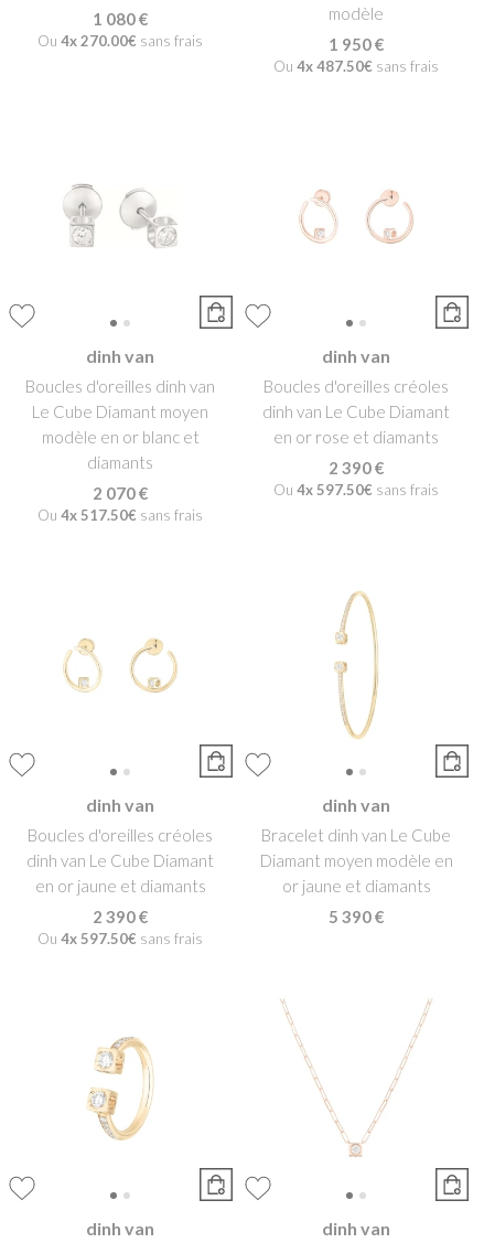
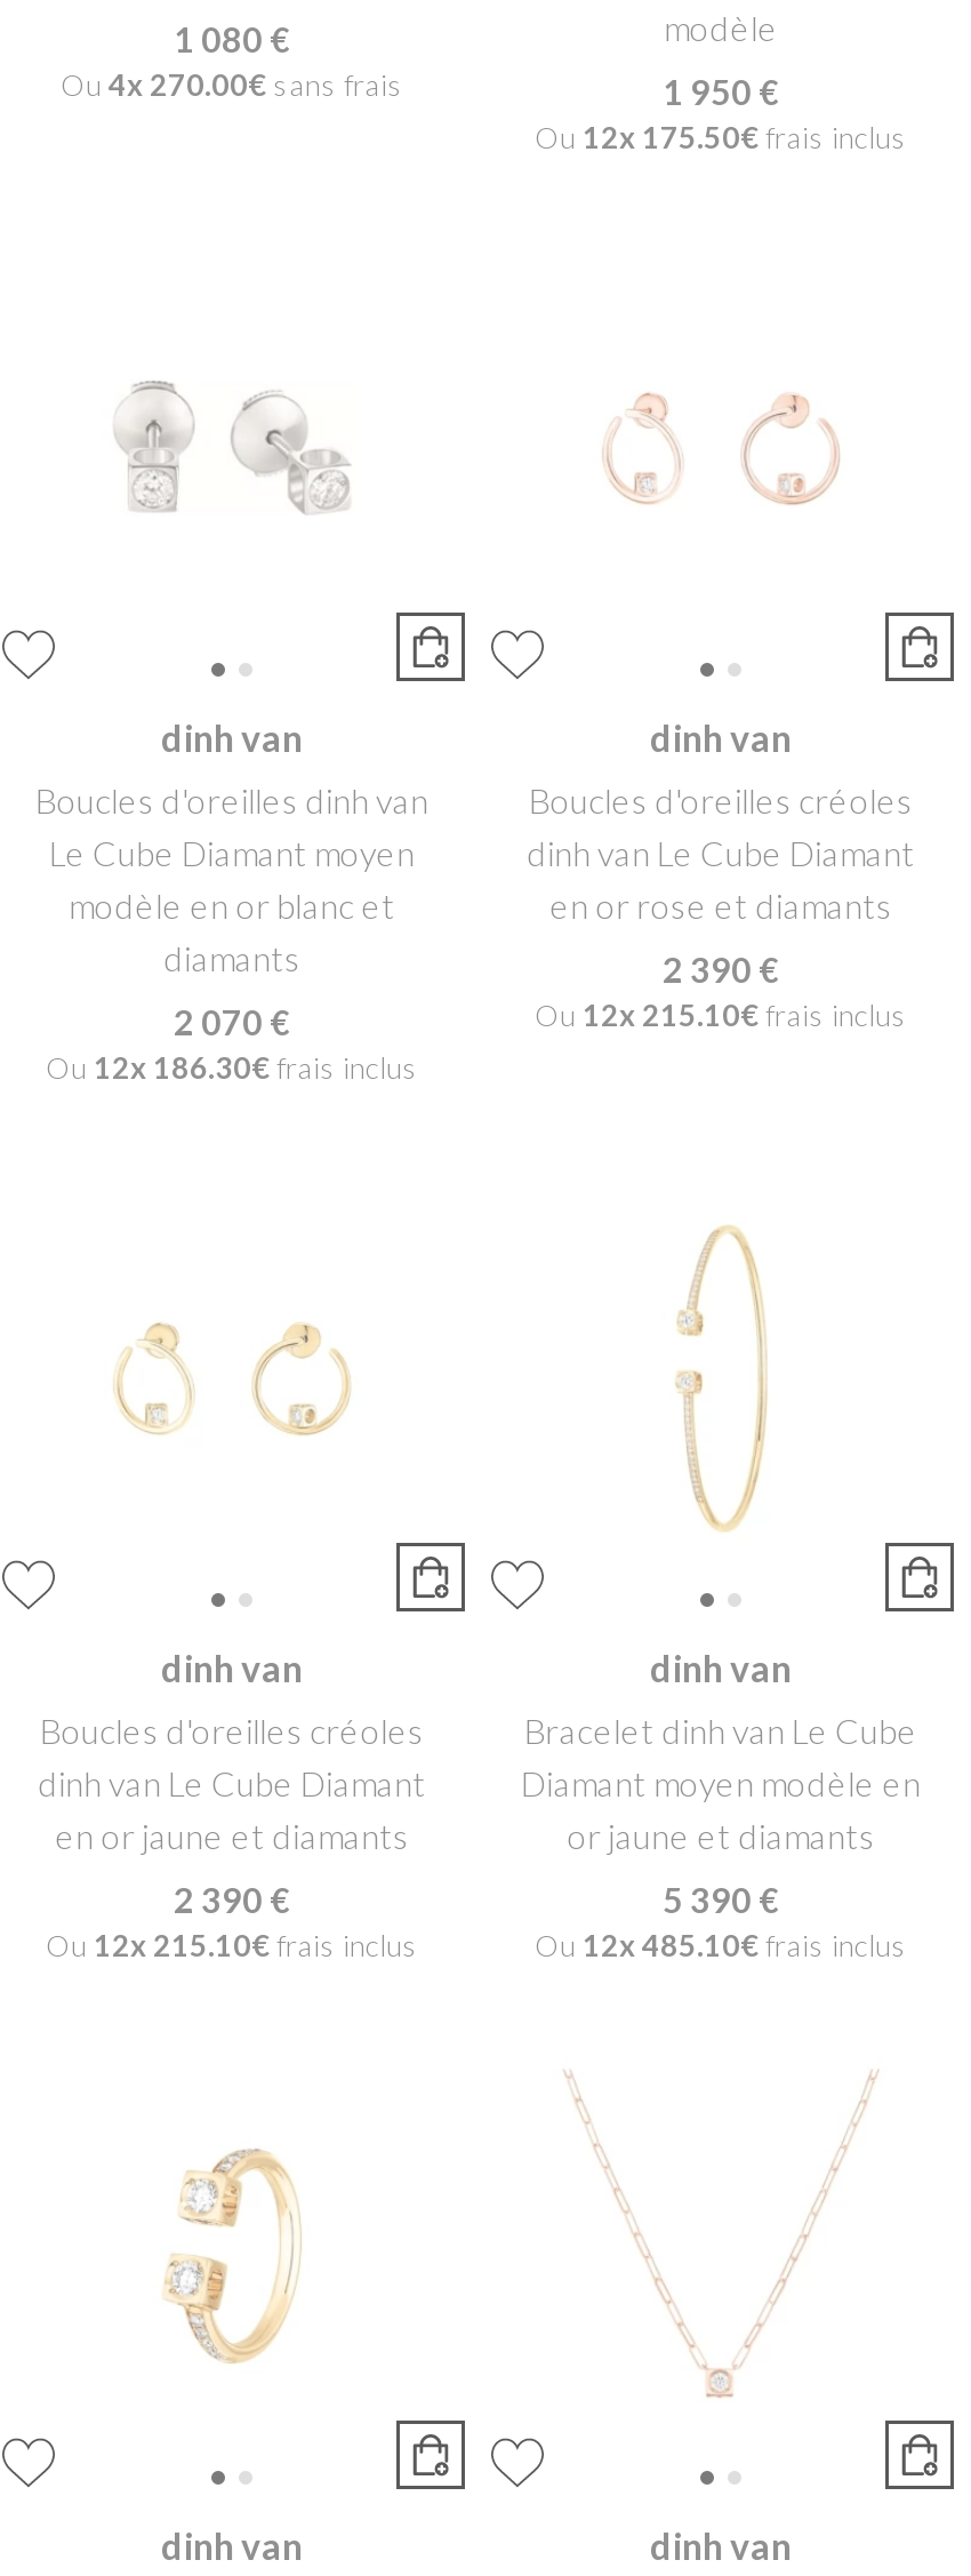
- Ou 4x 487.50€sans frais
+ Ou 12x 175.50€frais inclus

- Ou 4x 597.50€sans frais
+ Ou 12x 215.10€frais inclus

- Ou 4x 517.50€sans frais
+ Ou 12x 186.30€frais inclus

- Ou 4x 597.50€sans frais
+ Ou 12x 215.10€frais inclus

+ Ou 12x 485.10€frais inclus
